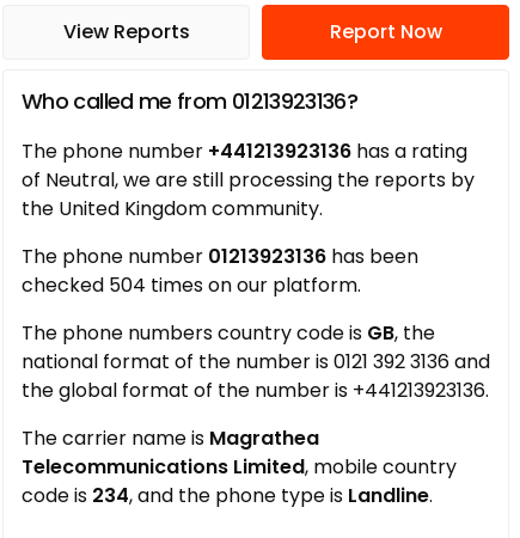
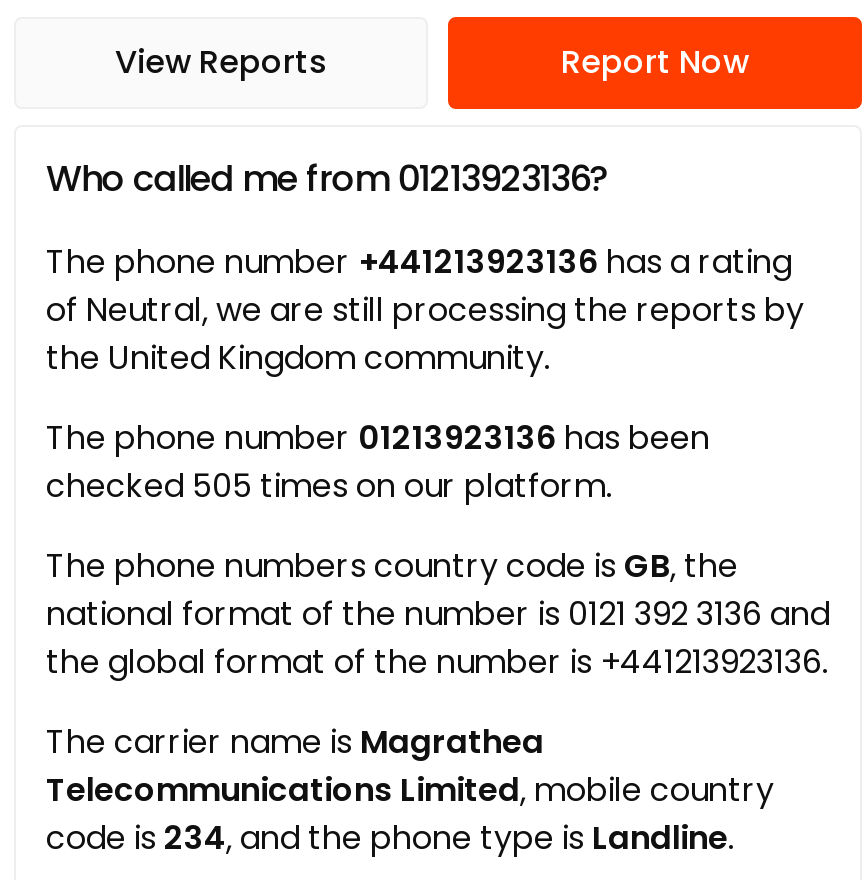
- checked 504 times on our platform.
+ checked 505 times on our platform.
